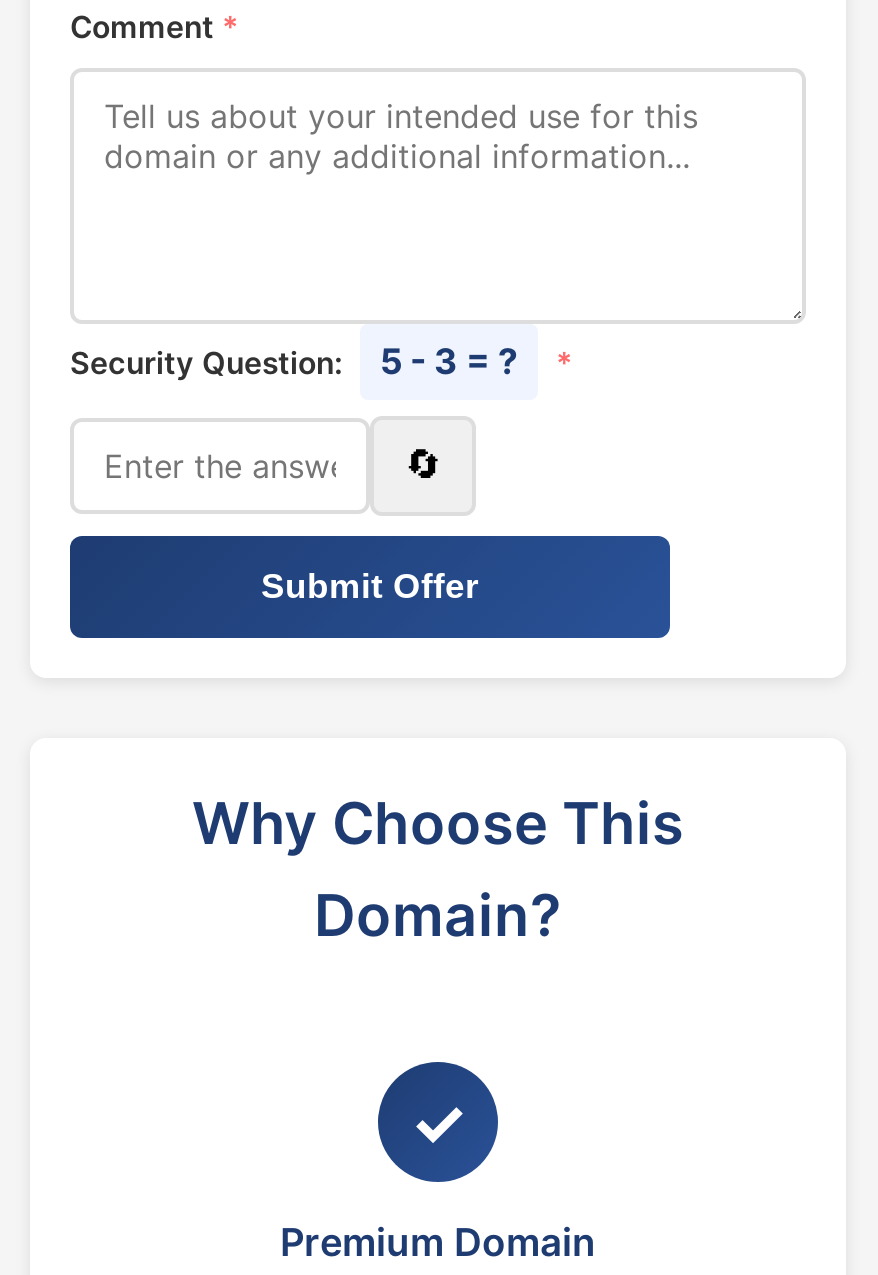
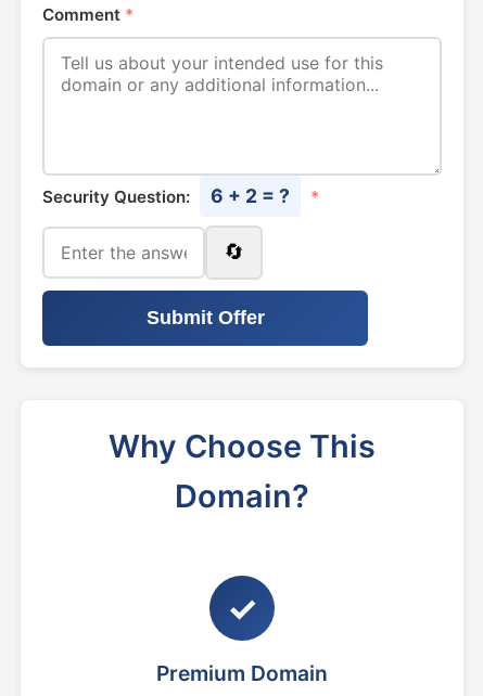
- 5 - 3 = ?
+ 6 + 2 = ?
